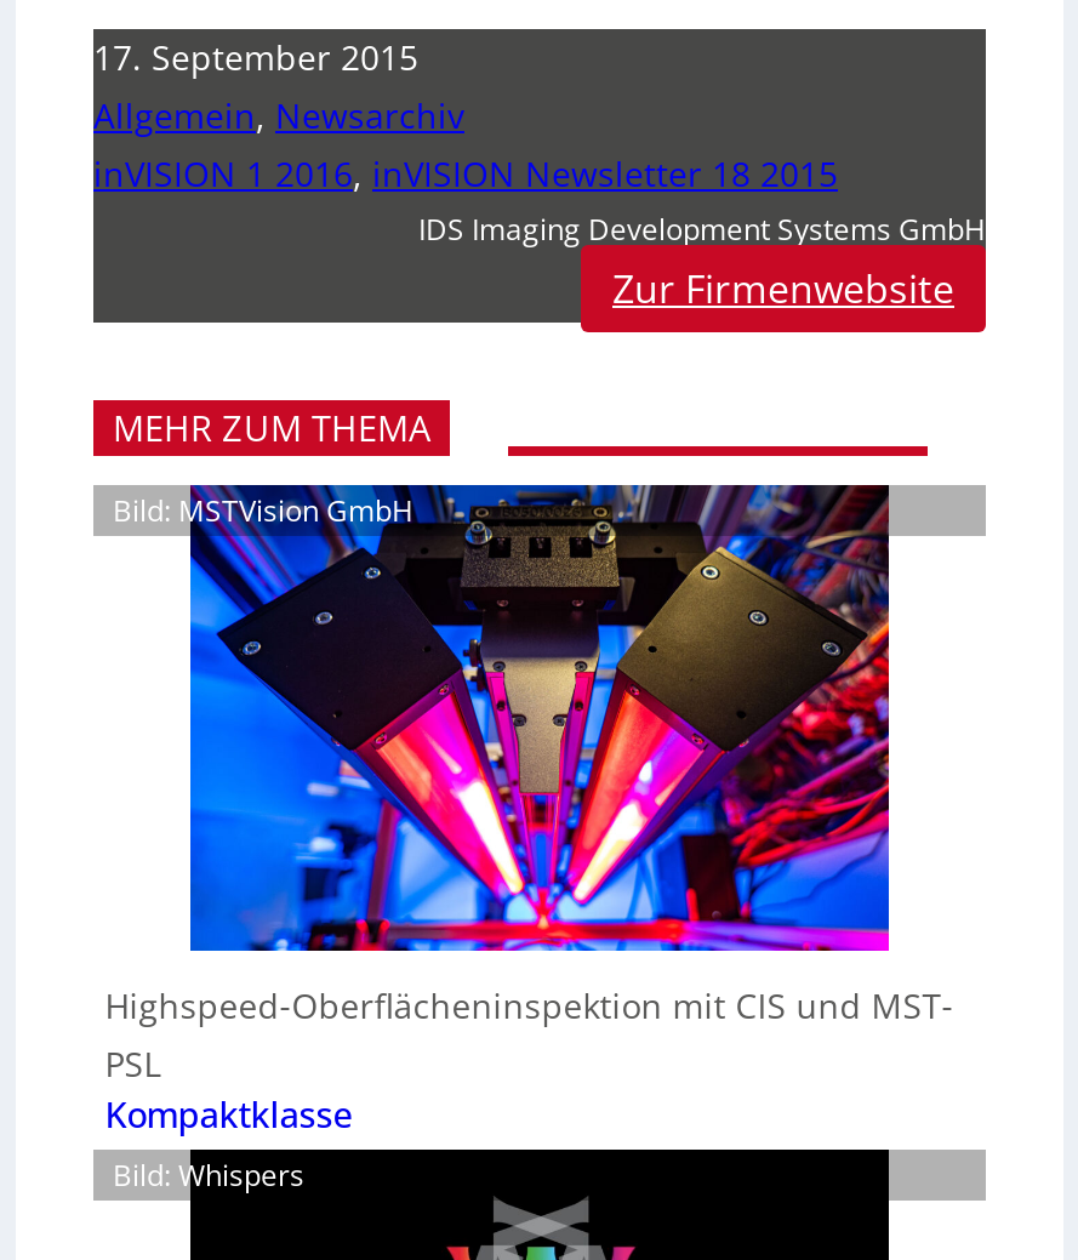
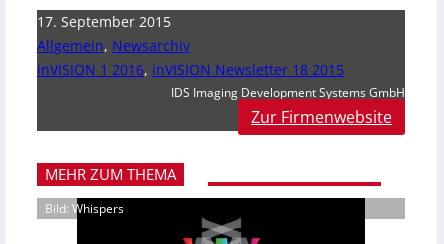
- [image]
- Bild: MSTVision GmbH

- Highspeed-Oberflächeninspektion mit CIS und MST-
- PSL
- Kompaktklasse
